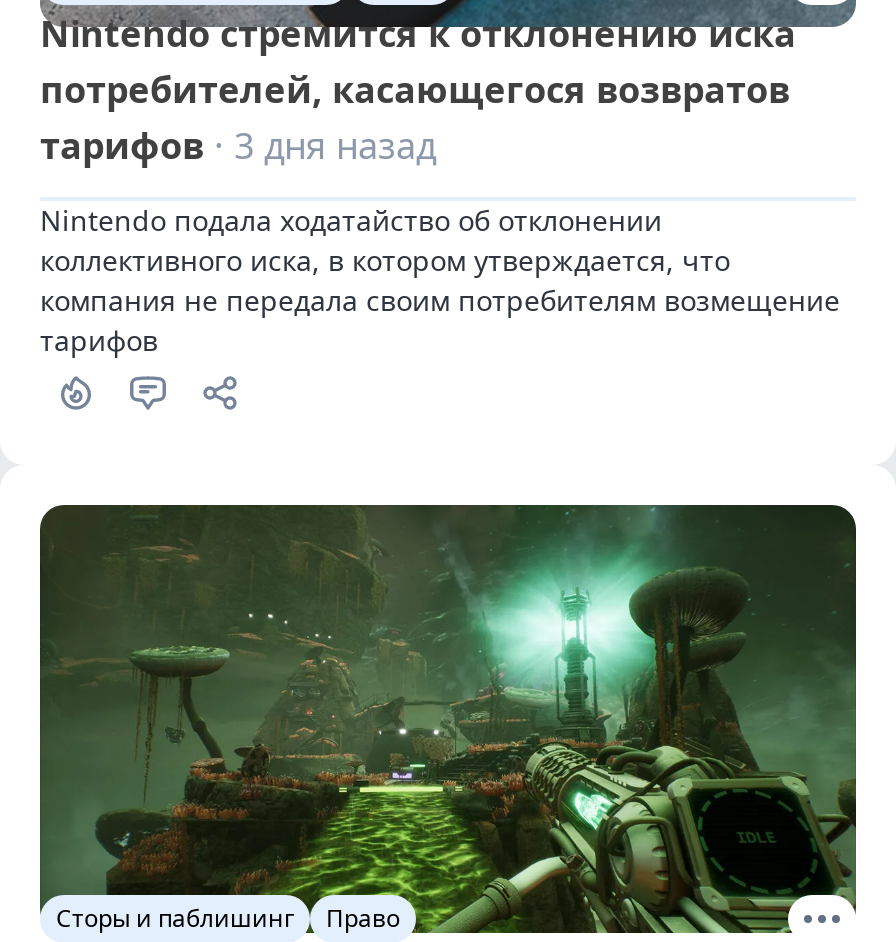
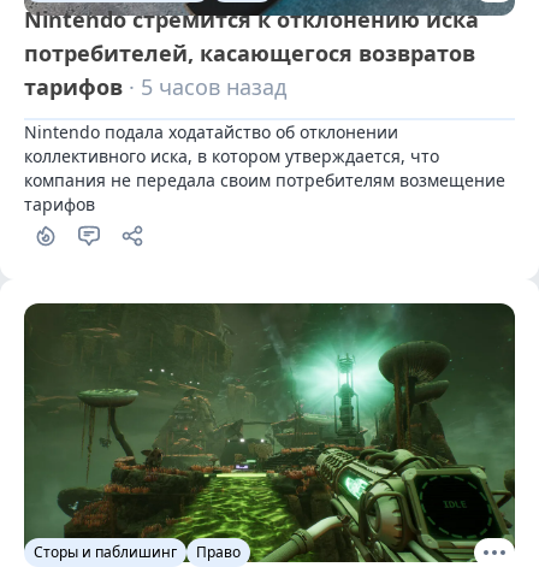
- тарифов · 3 дня назад
+ тарифов · 5 часов назад
